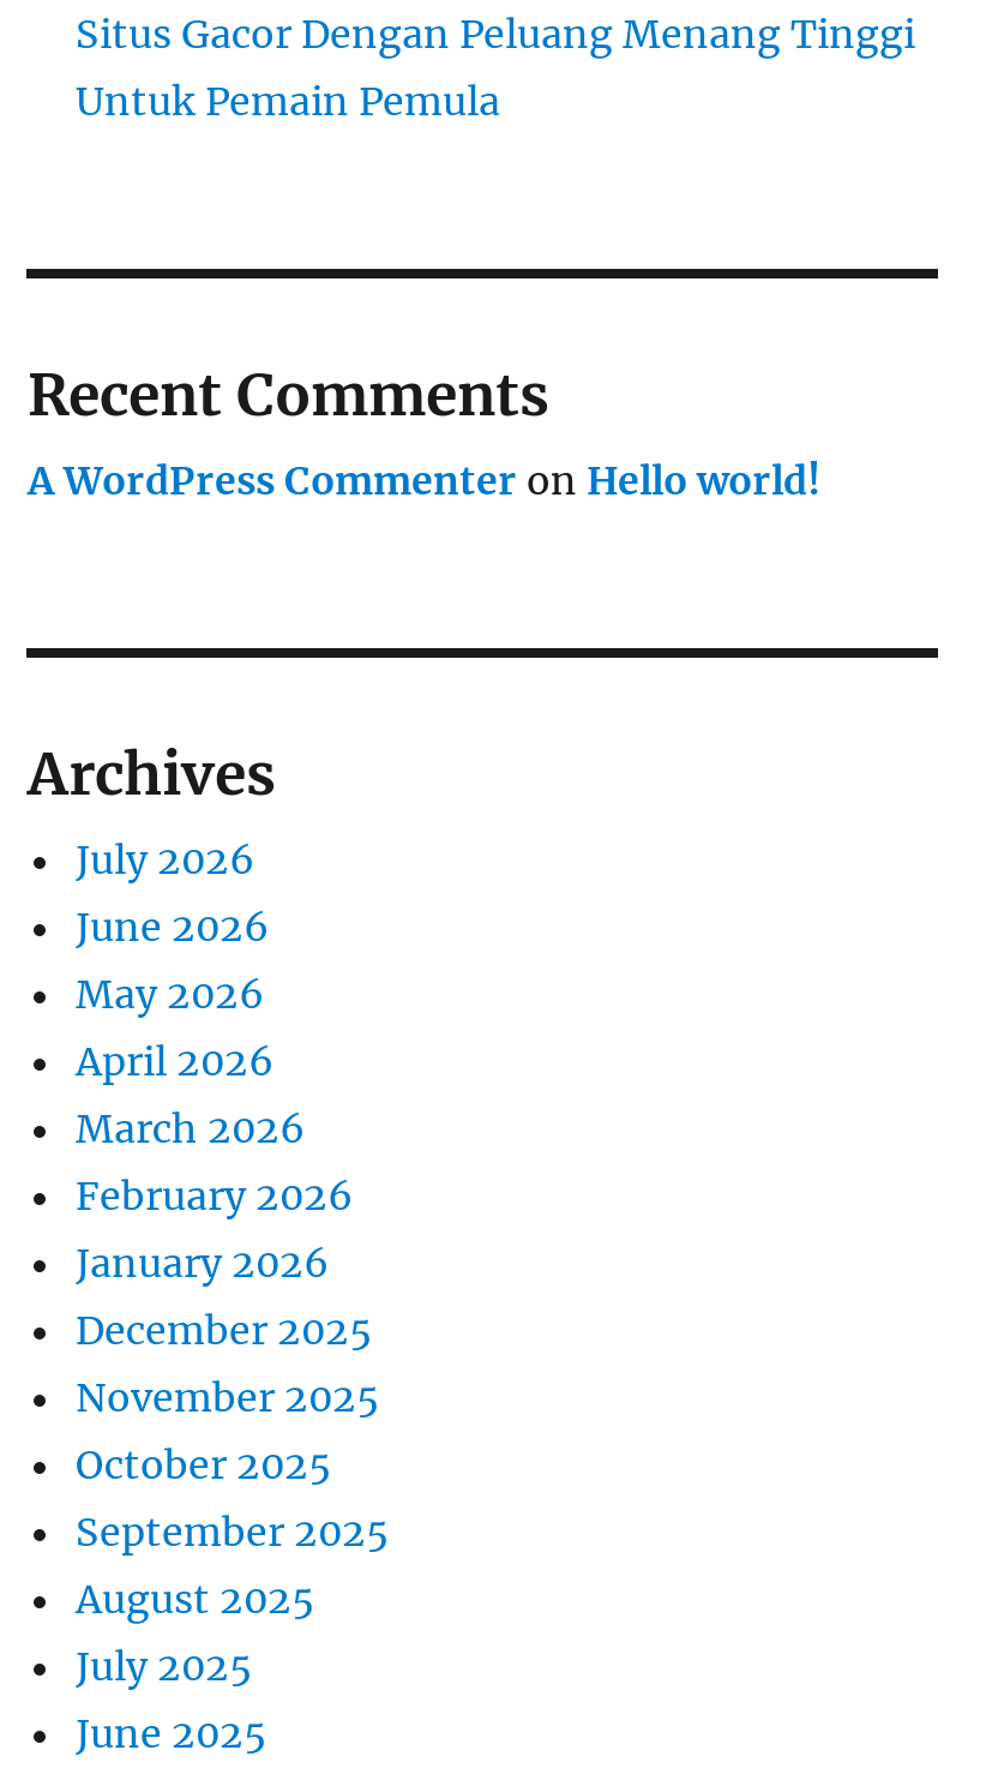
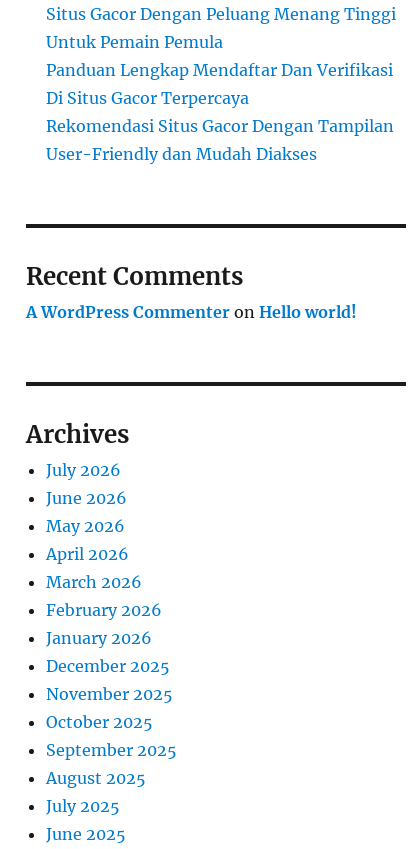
+ Panduan Lengkap Mendaftar Dan Verifikasi
+ Di Situs Gacor Terpercaya
+ Rekomendasi Situs Gacor Dengan Tampilan
+ User-Friendly dan Mudah Diakses
